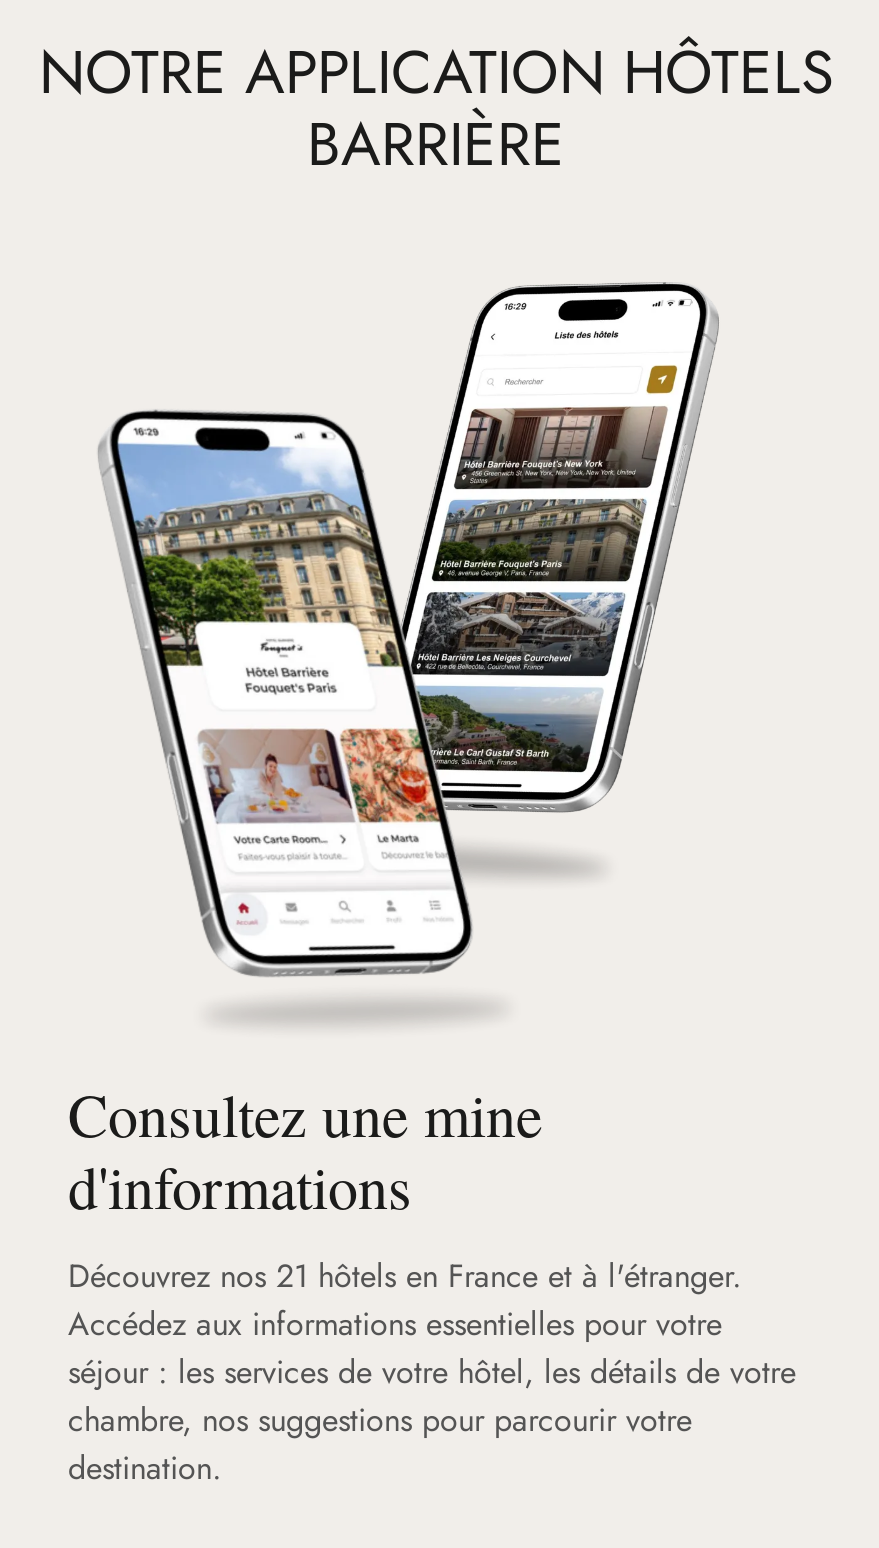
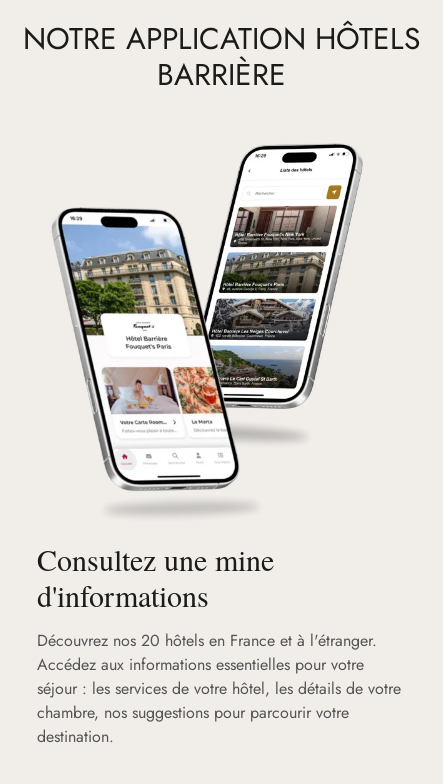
- Découvrez nos 21 hôtels en France et à l'étranger.
+ Découvrez nos 20 hôtels en France et à l'étranger.
